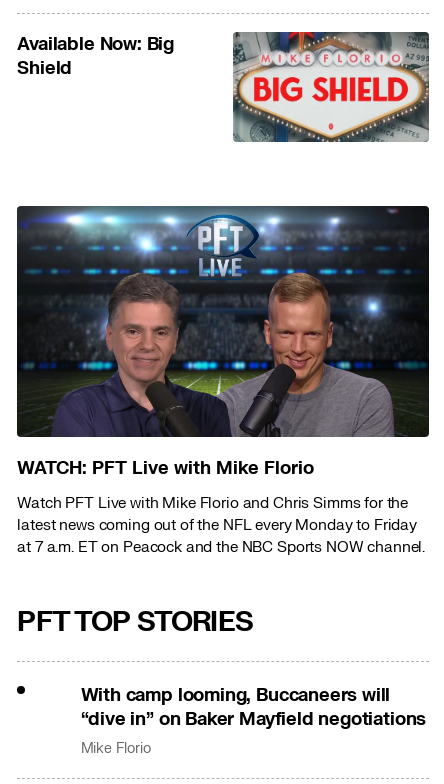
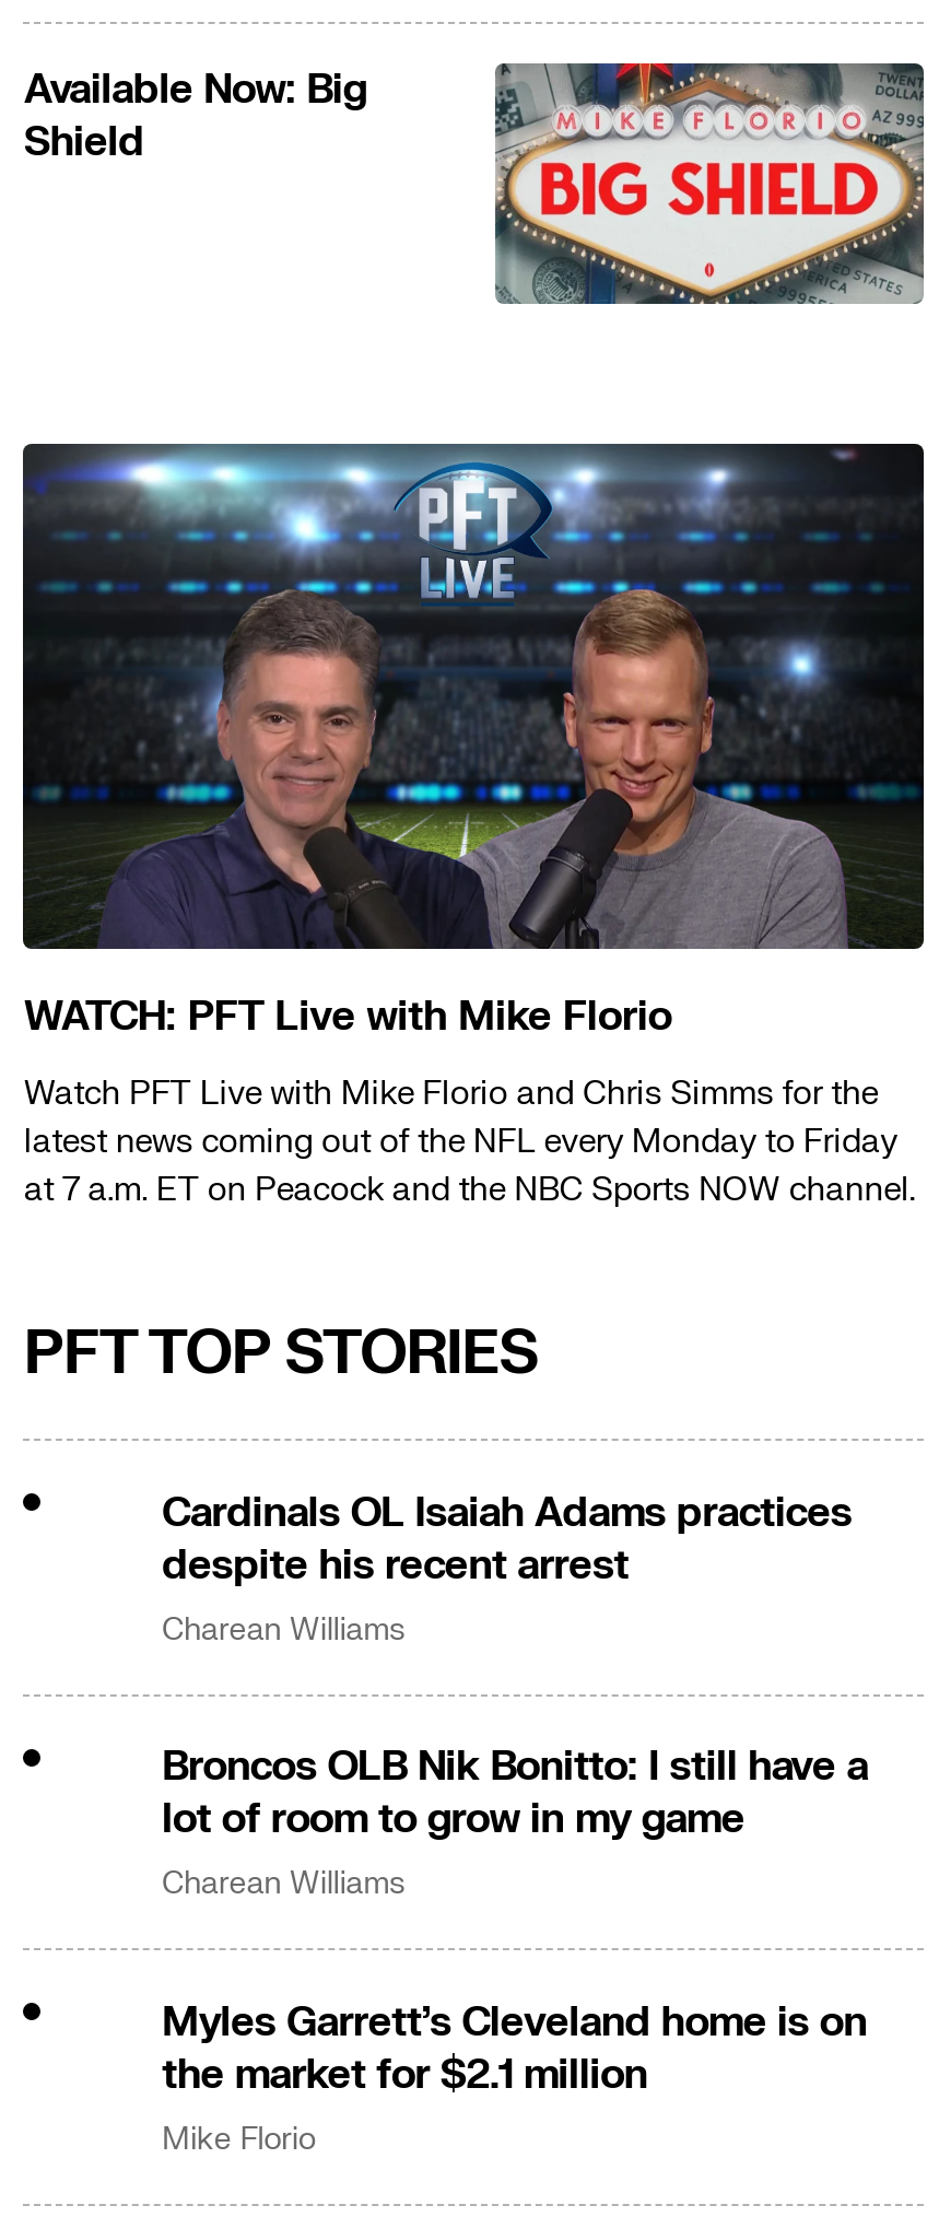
- With camp looming, Buccaneers will
- “dive in” on Baker Mayfield negotiations
+ Cardinals OL Isaiah Adams practices
+ despite his recent arrest
+ Charean Williams
+ Broncos OLB Nik Bonitto: I still have a
+ lot of room to grow in my game
+ Charean Williams
+ Myles Garrett’s Cleveland home is on
+ the market for $2.1 million
